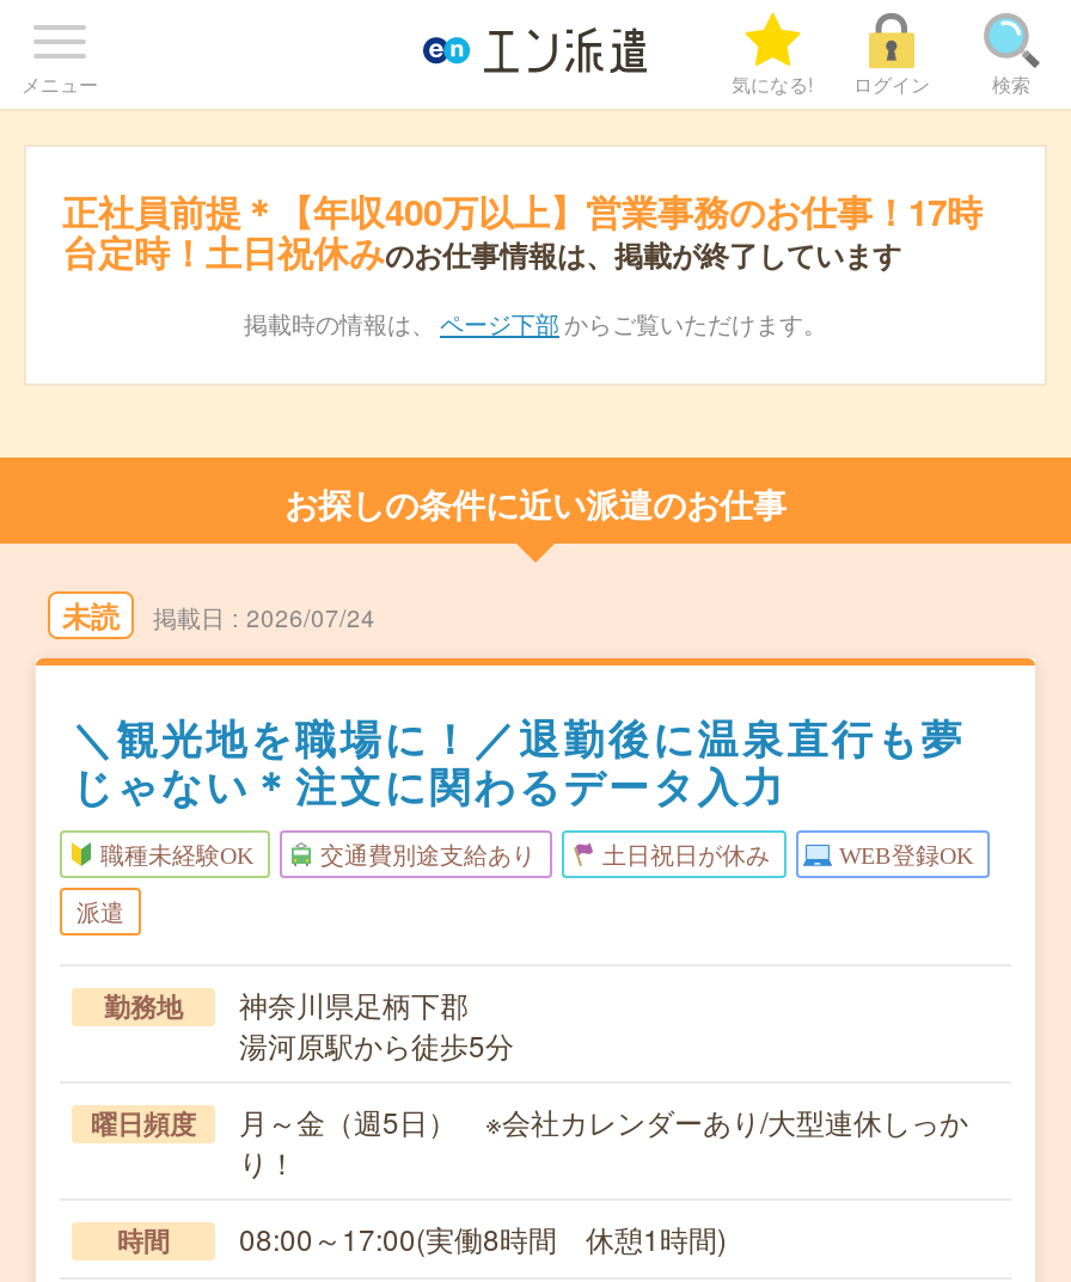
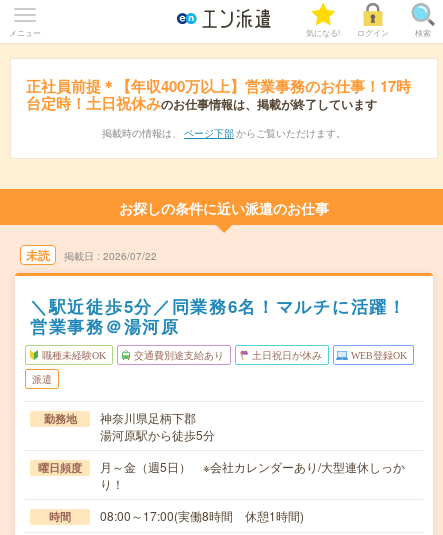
- 2026/07/24
+ 2026/07/22

- ＼観光地を職場に！／退勤後に温泉直行も夢
- じゃない＊注文に関わるデータ入力
+ ＼駅近徒歩5分／同業務6名！マルチに活躍！
+ 営業事務＠湯河原
